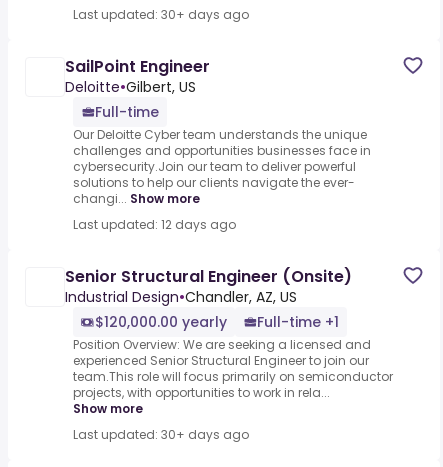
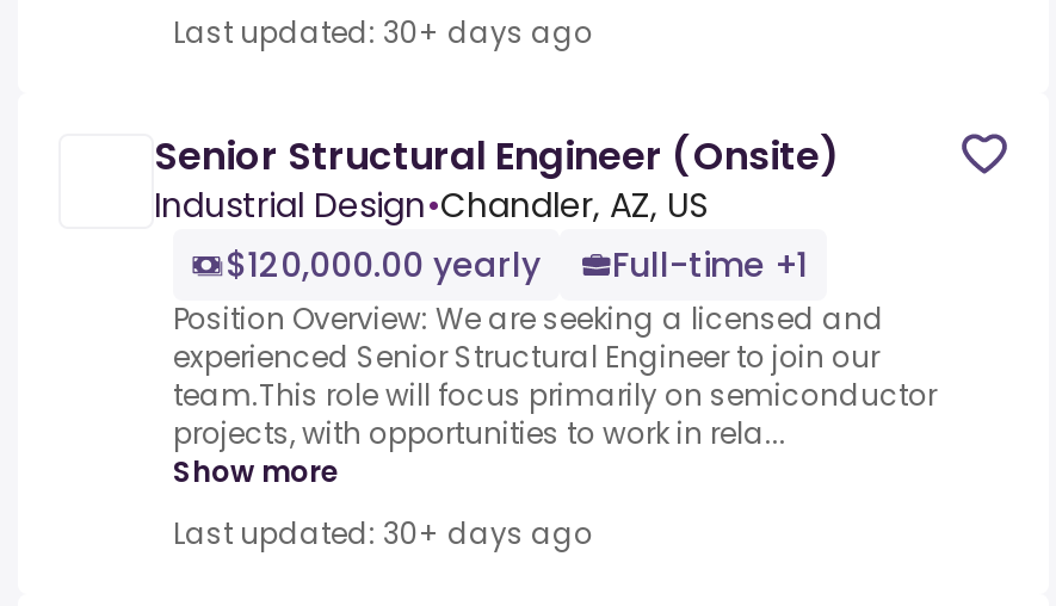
- SailPoint Engineer
- Deloitte•Gilbert, US
- Full-time
- Our Deloitte Cyber team understands the unique
- challenges and opportunities businesses face in
- cybersecurity.Join our team to deliver powerful
- solutions to help our clients navigate the ever-
- changi... Show more
- Last updated: 12 days ago
